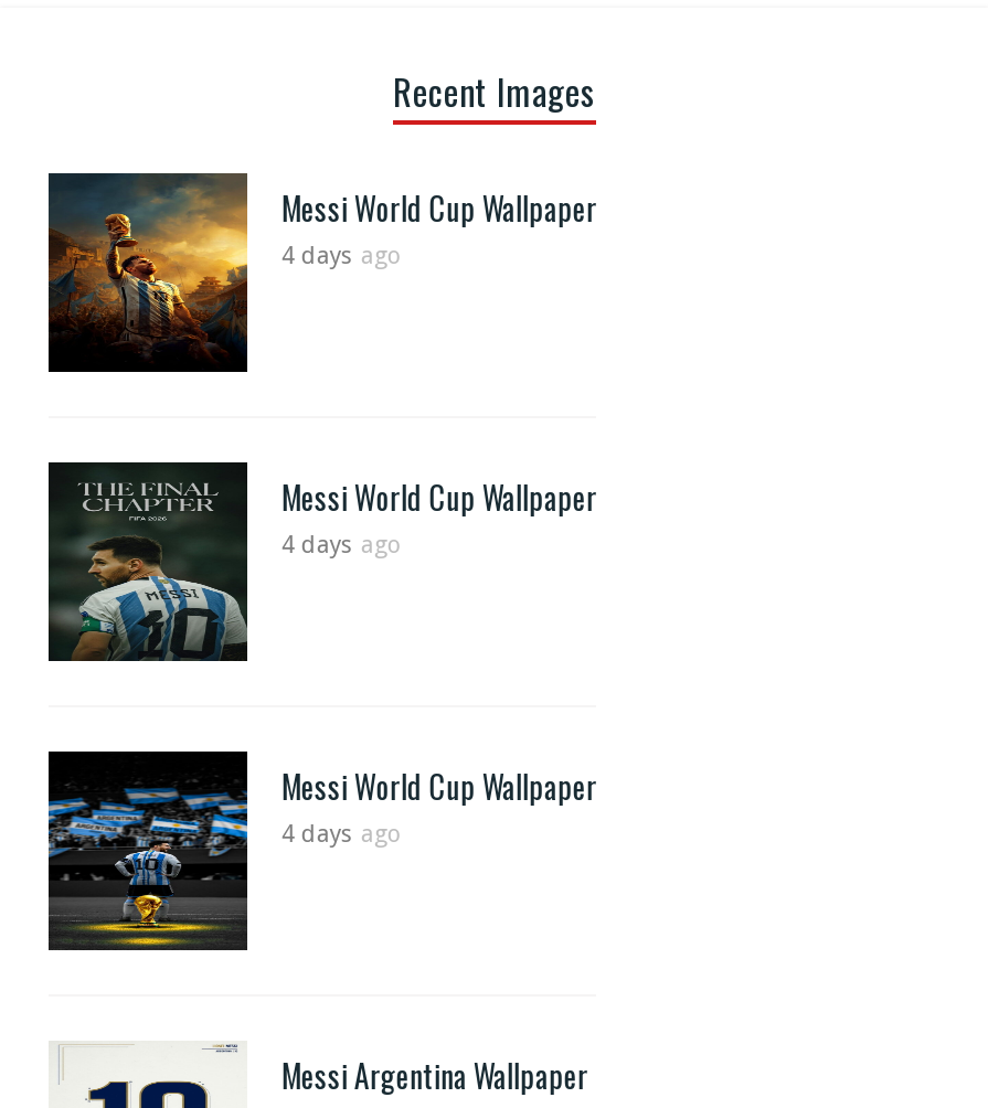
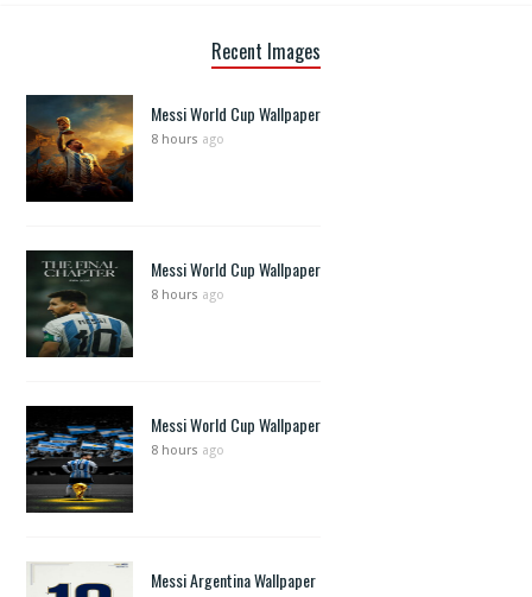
- 4 days ago
+ 8 hours ago

- 4 days ago
+ 8 hours ago

- 4 days ago
+ 8 hours ago
